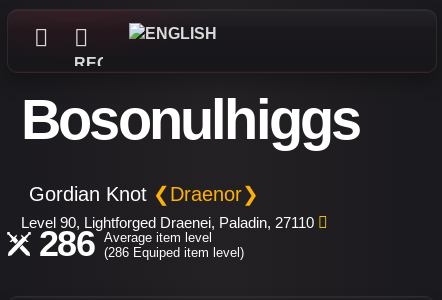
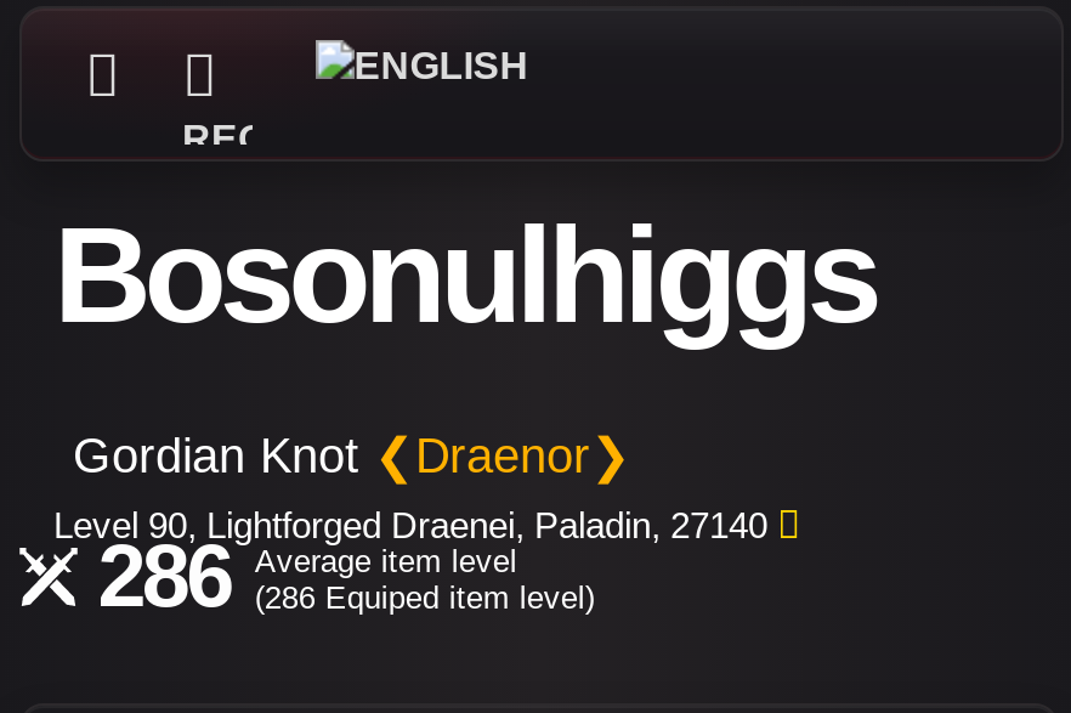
- Level 90, Lightforged Draenei, Paladin, 27110
+ Level 90, Lightforged Draenei, Paladin, 27140
